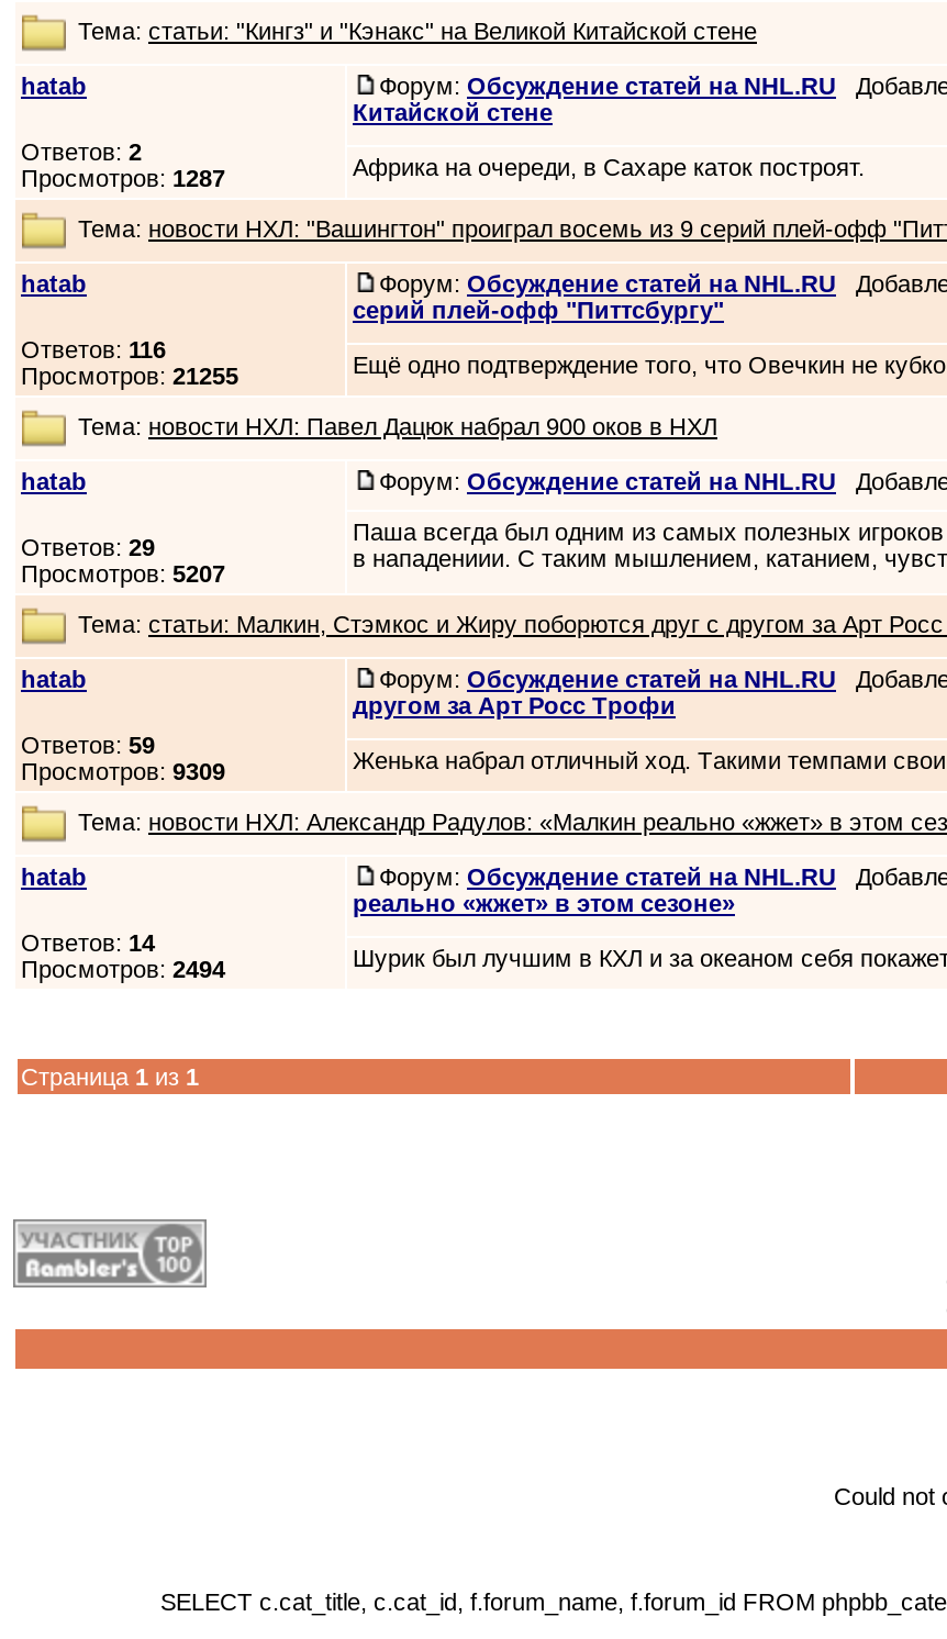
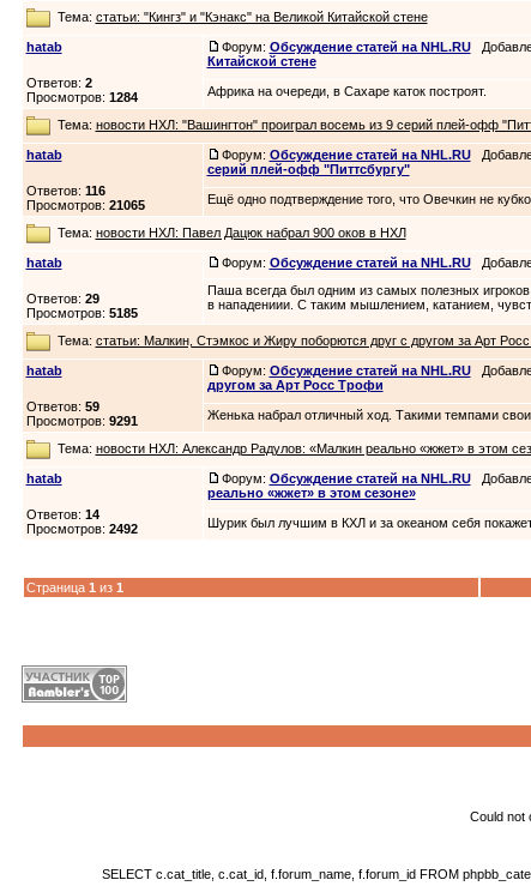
- Просмотров: 1287
+ Просмотров: 1284

- Просмотров: 21255
+ Просмотров: 21065

- Просмотров: 5207
+ Просмотров: 5185

- Просмотров: 9309
+ Просмотров: 9291

- Просмотров: 2494
+ Просмотров: 2492
